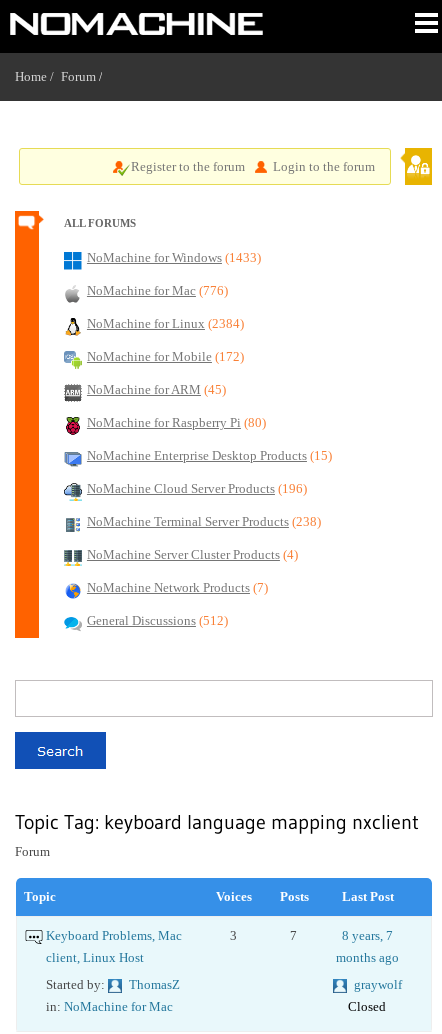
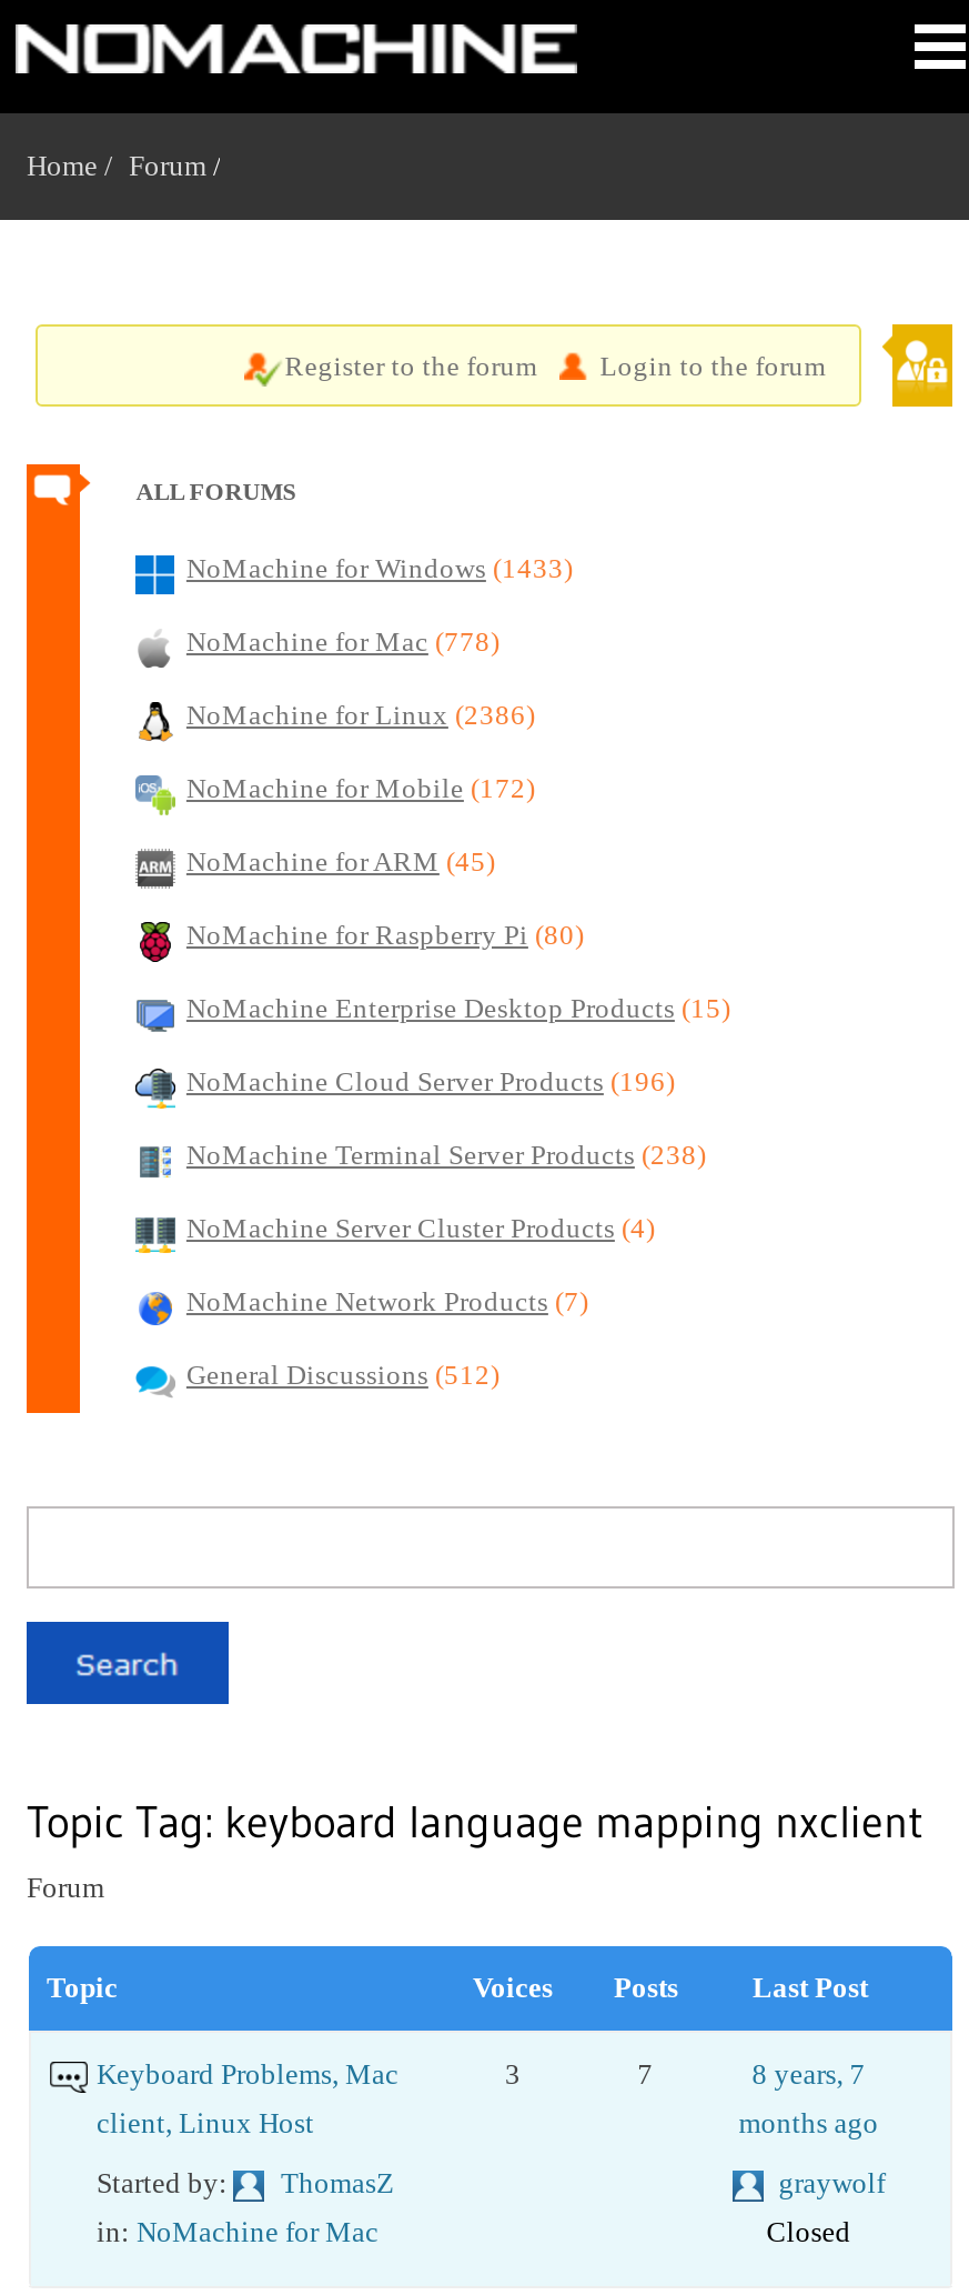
- NoMachine for Mac (776)
+ NoMachine for Mac (778)

- NoMachine for Linux (2384)
+ NoMachine for Linux (2386)
